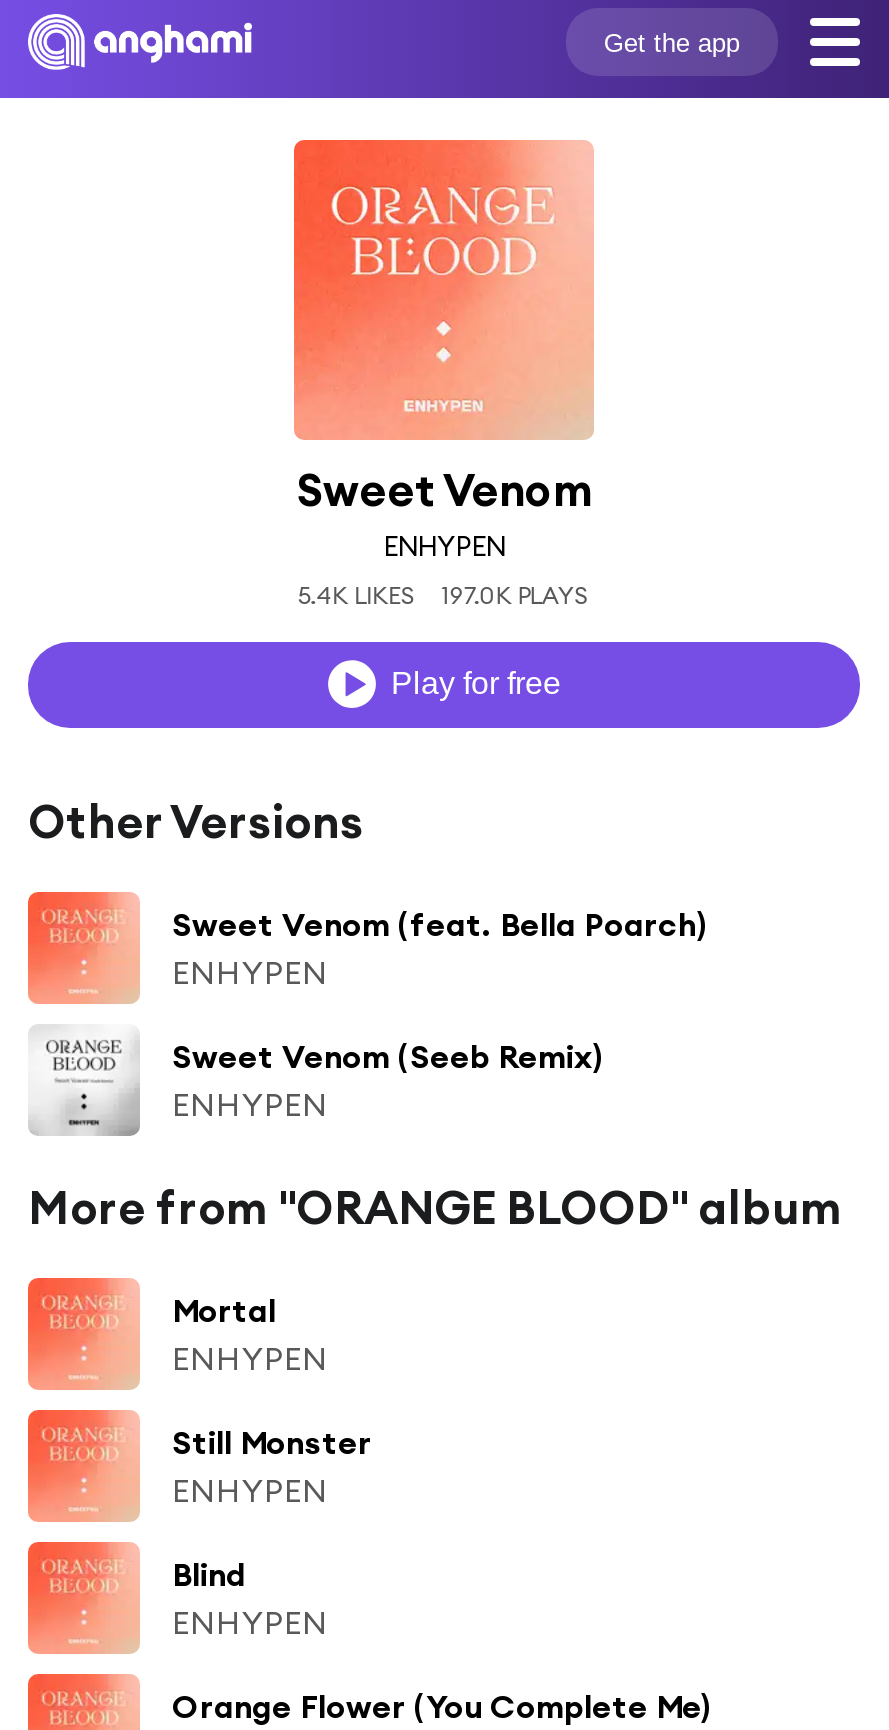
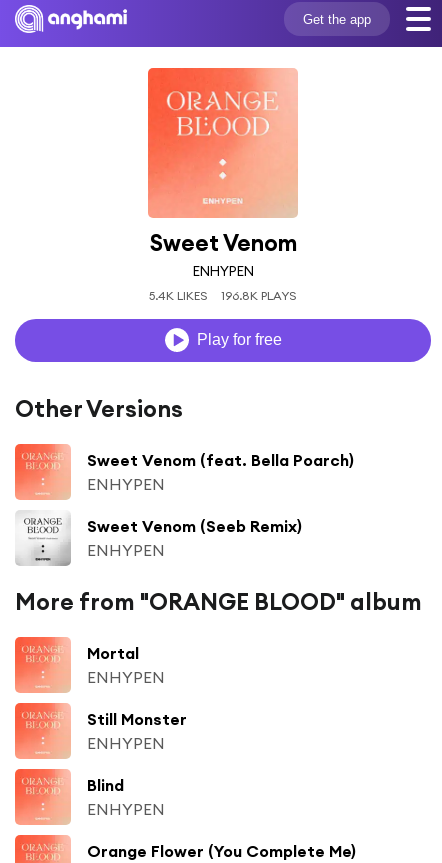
- 5.4K LIKES 197.0K PLAYS
+ 5.4K LIKES 196.8K PLAYS
